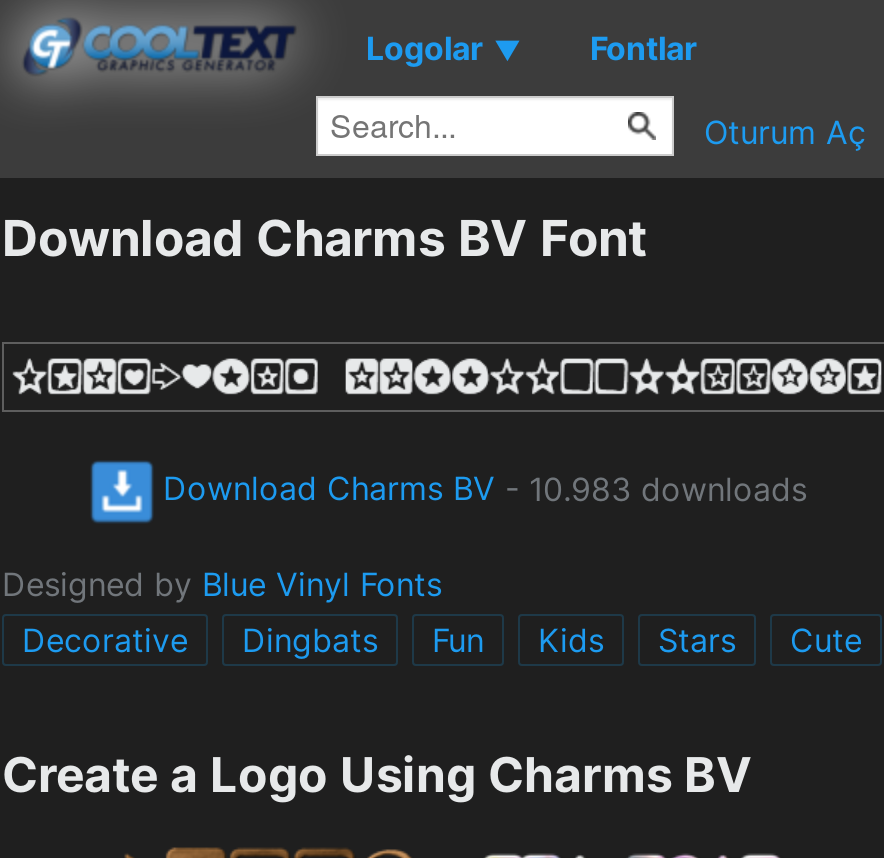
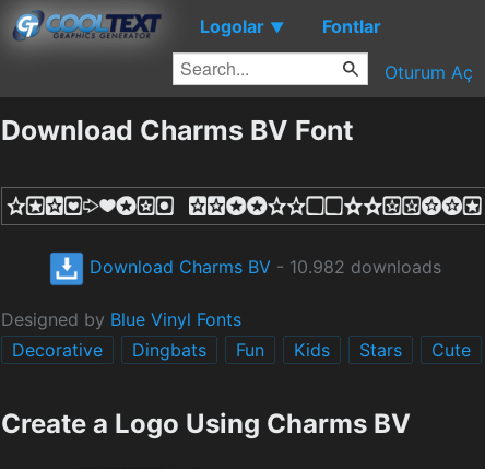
- Download Charms BV - 10.983 downloads
+ Download Charms BV - 10.982 downloads
